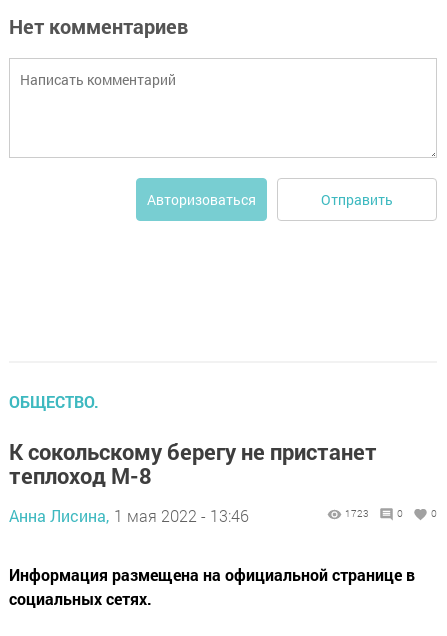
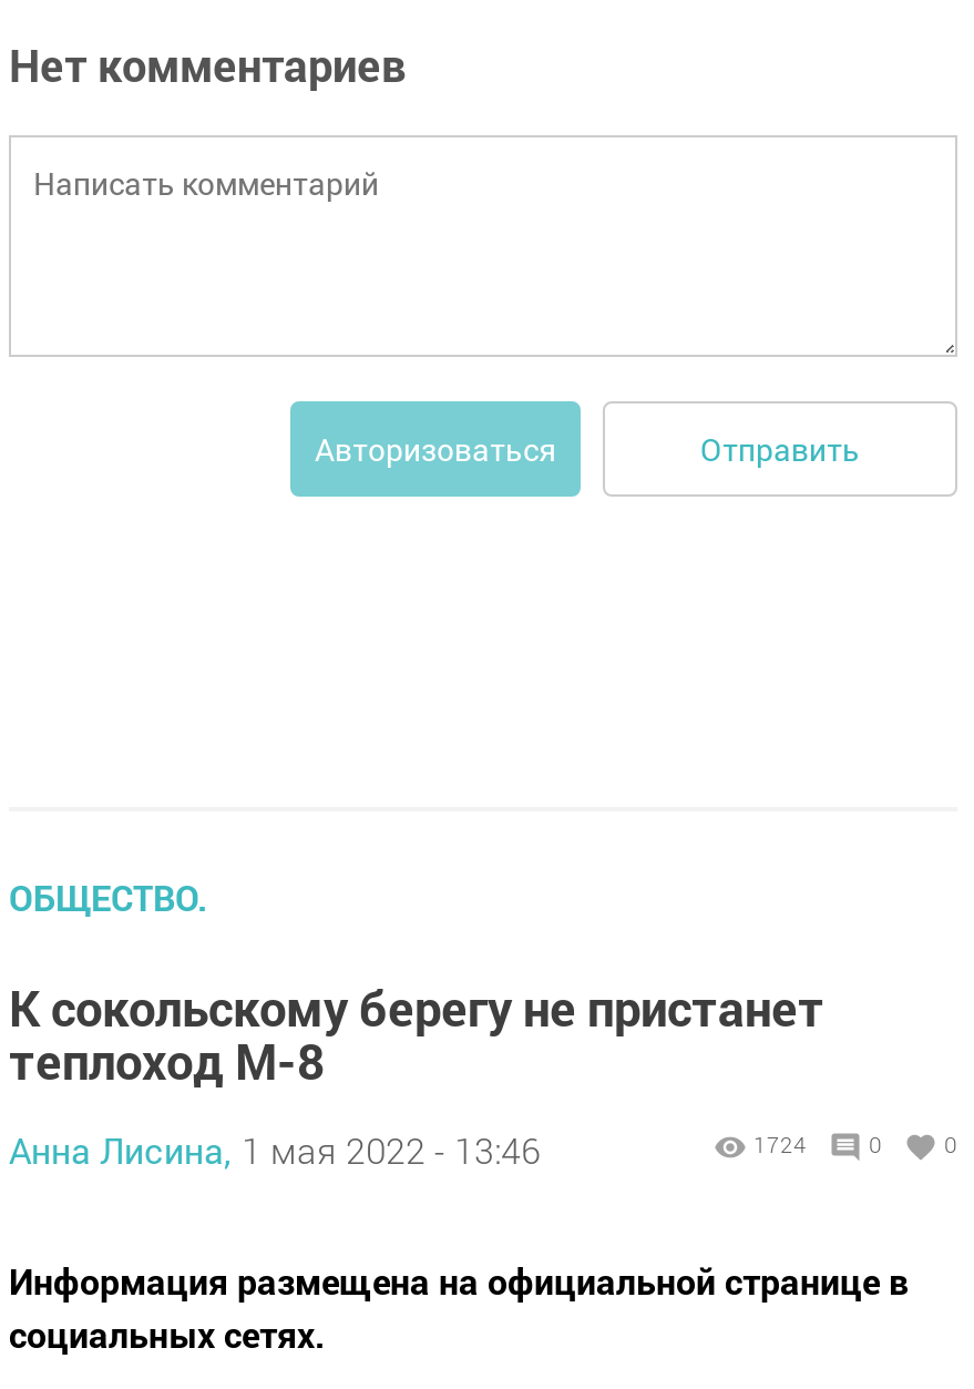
- 1723
+ 1724
